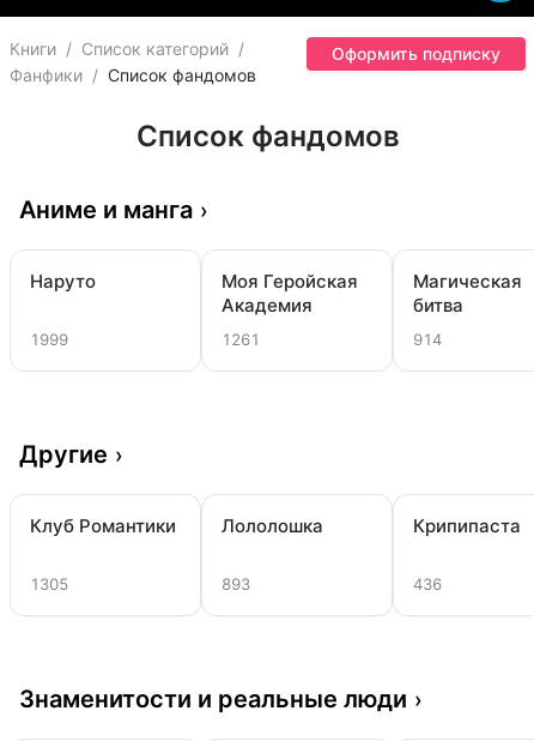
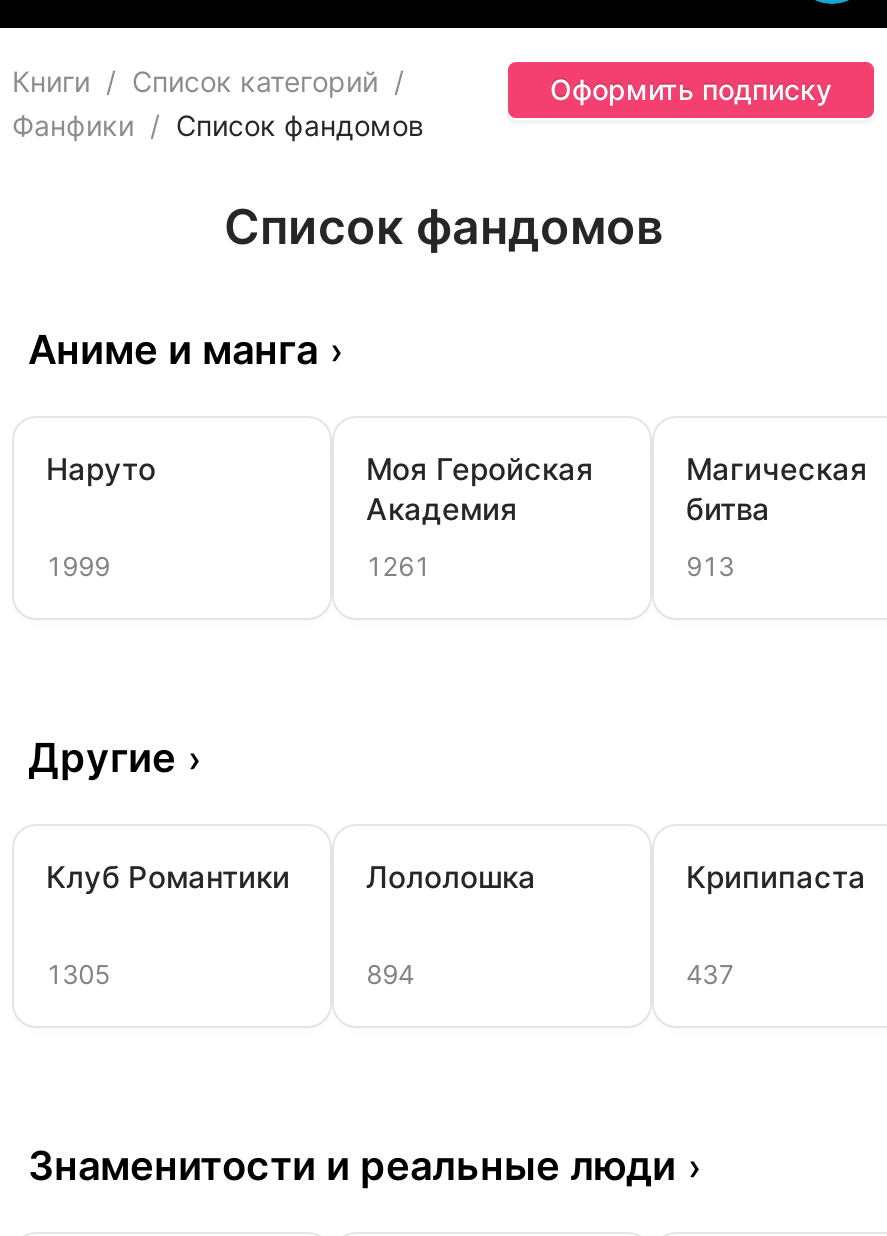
- 914
+ 913

- 893
+ 894

- 436
+ 437
